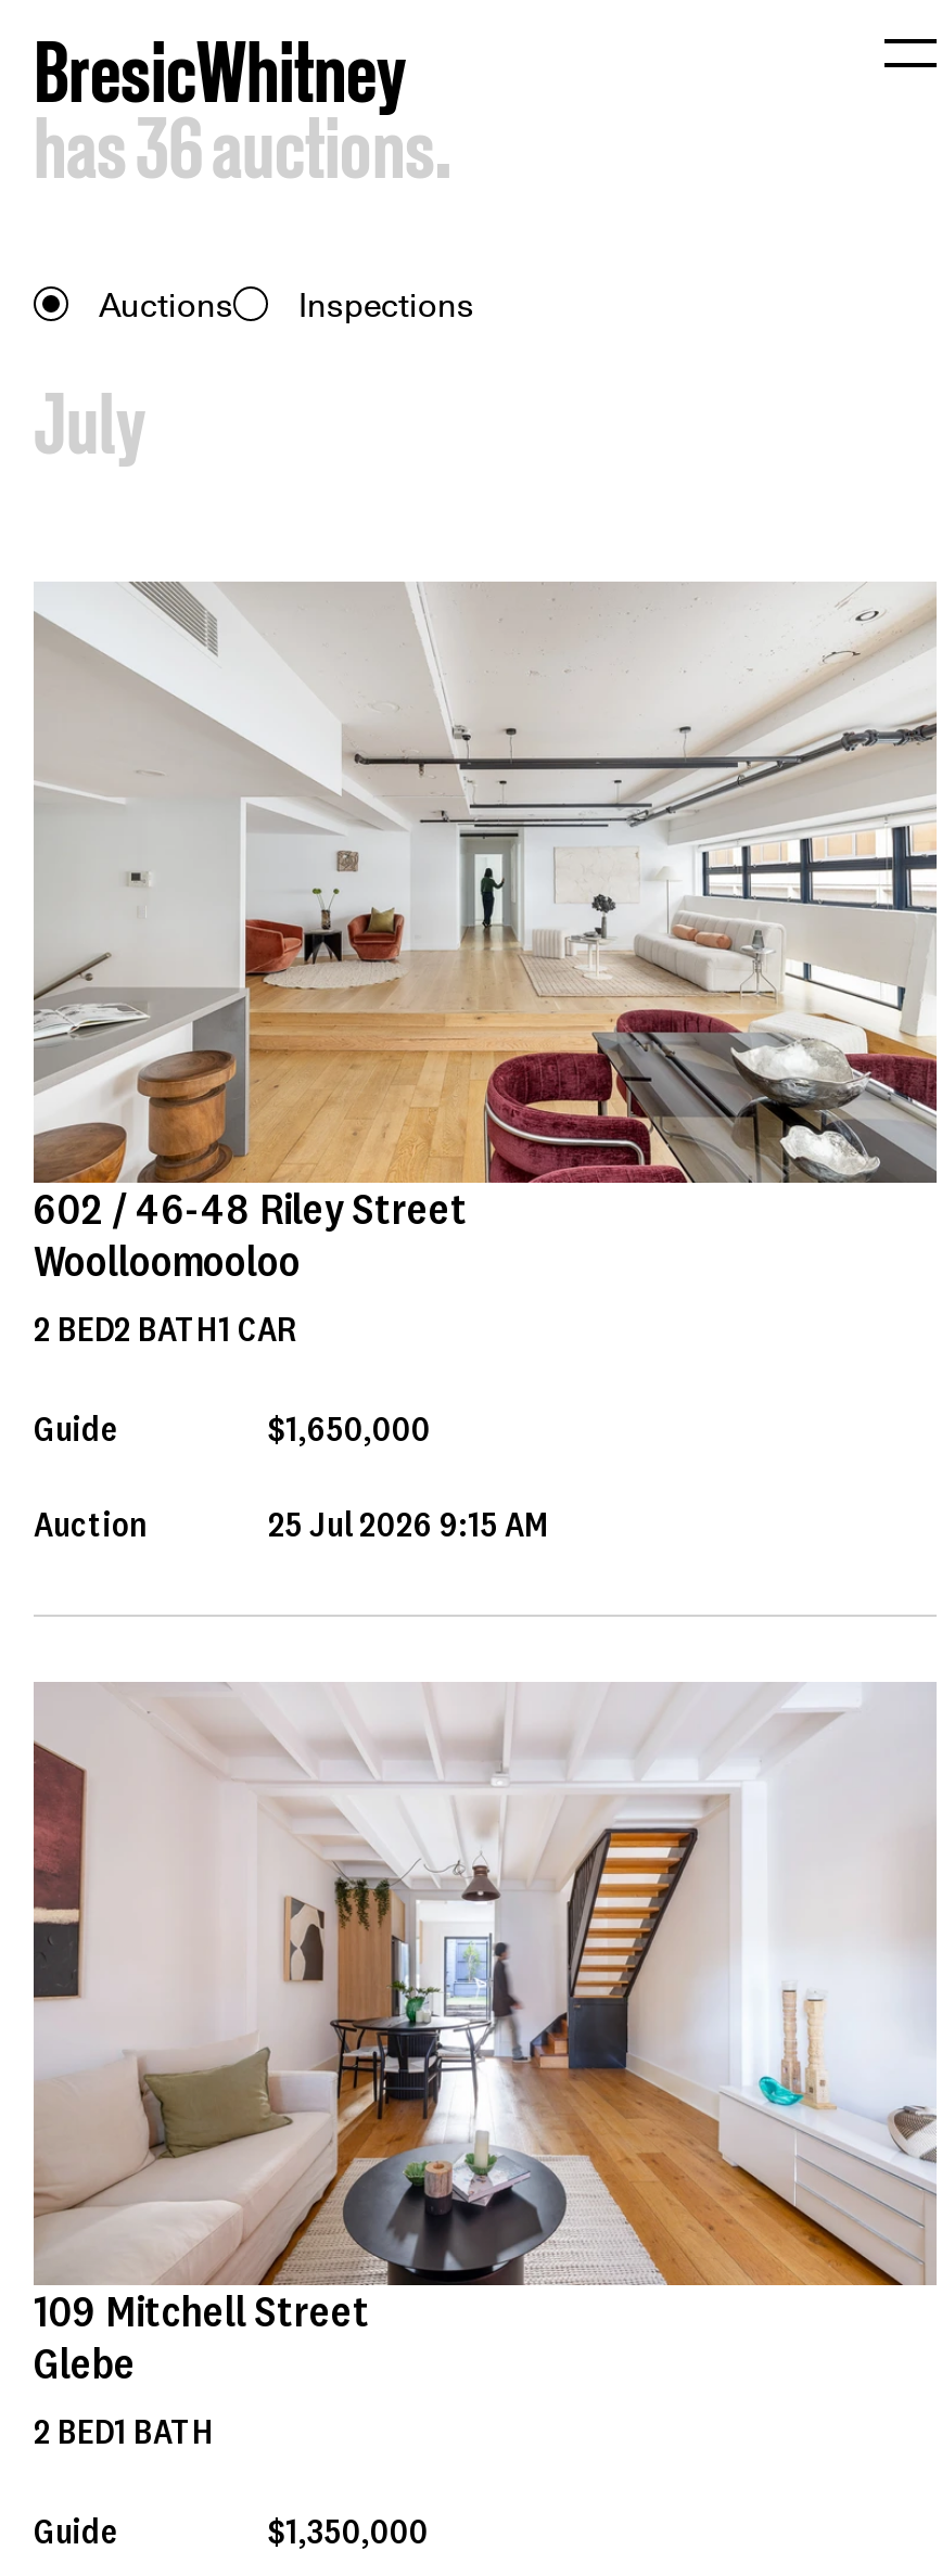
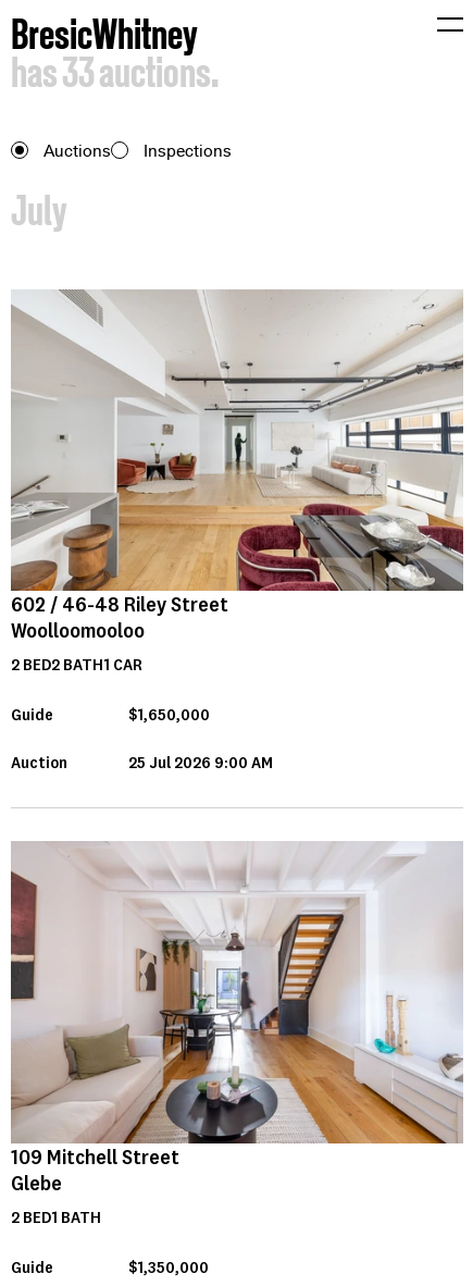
- has 36 auctions.
+ has 33 auctions.

- 25 Jul 2026 9:15 AM
+ 25 Jul 2026 9:00 AM
